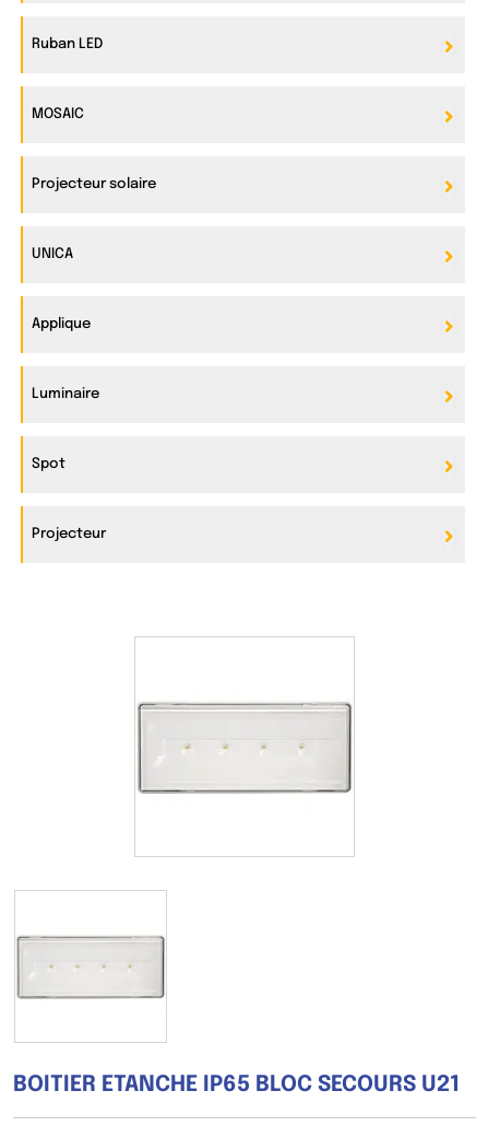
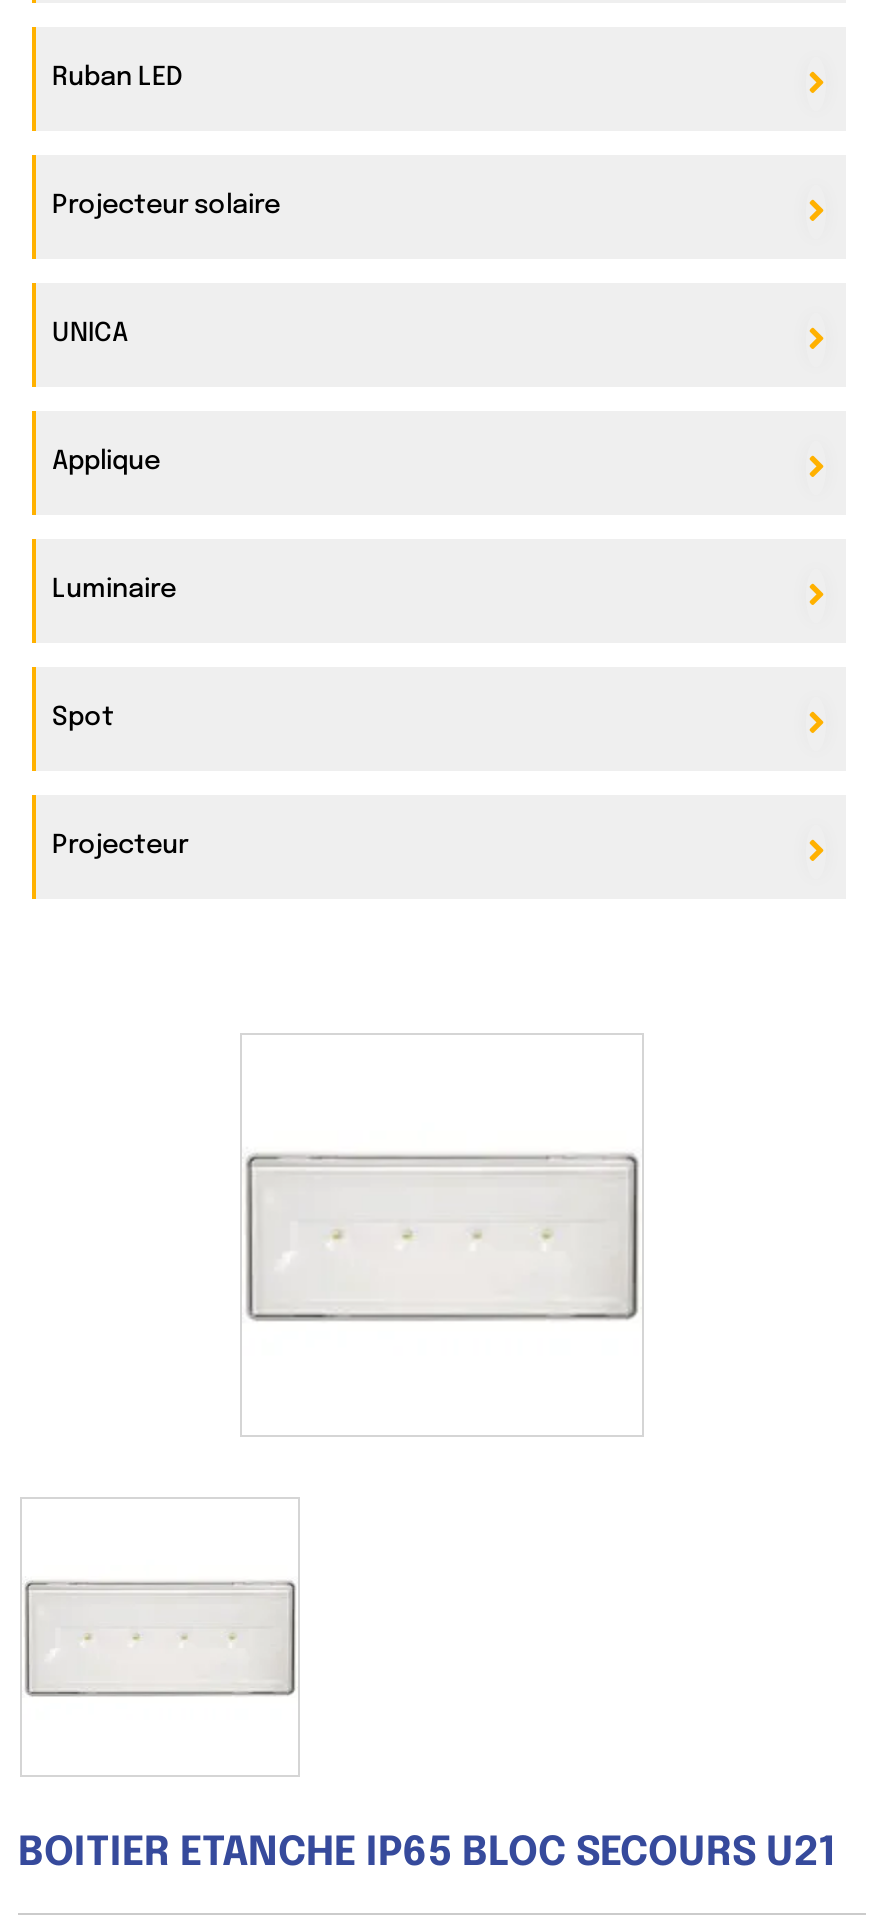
- MOSAIC
